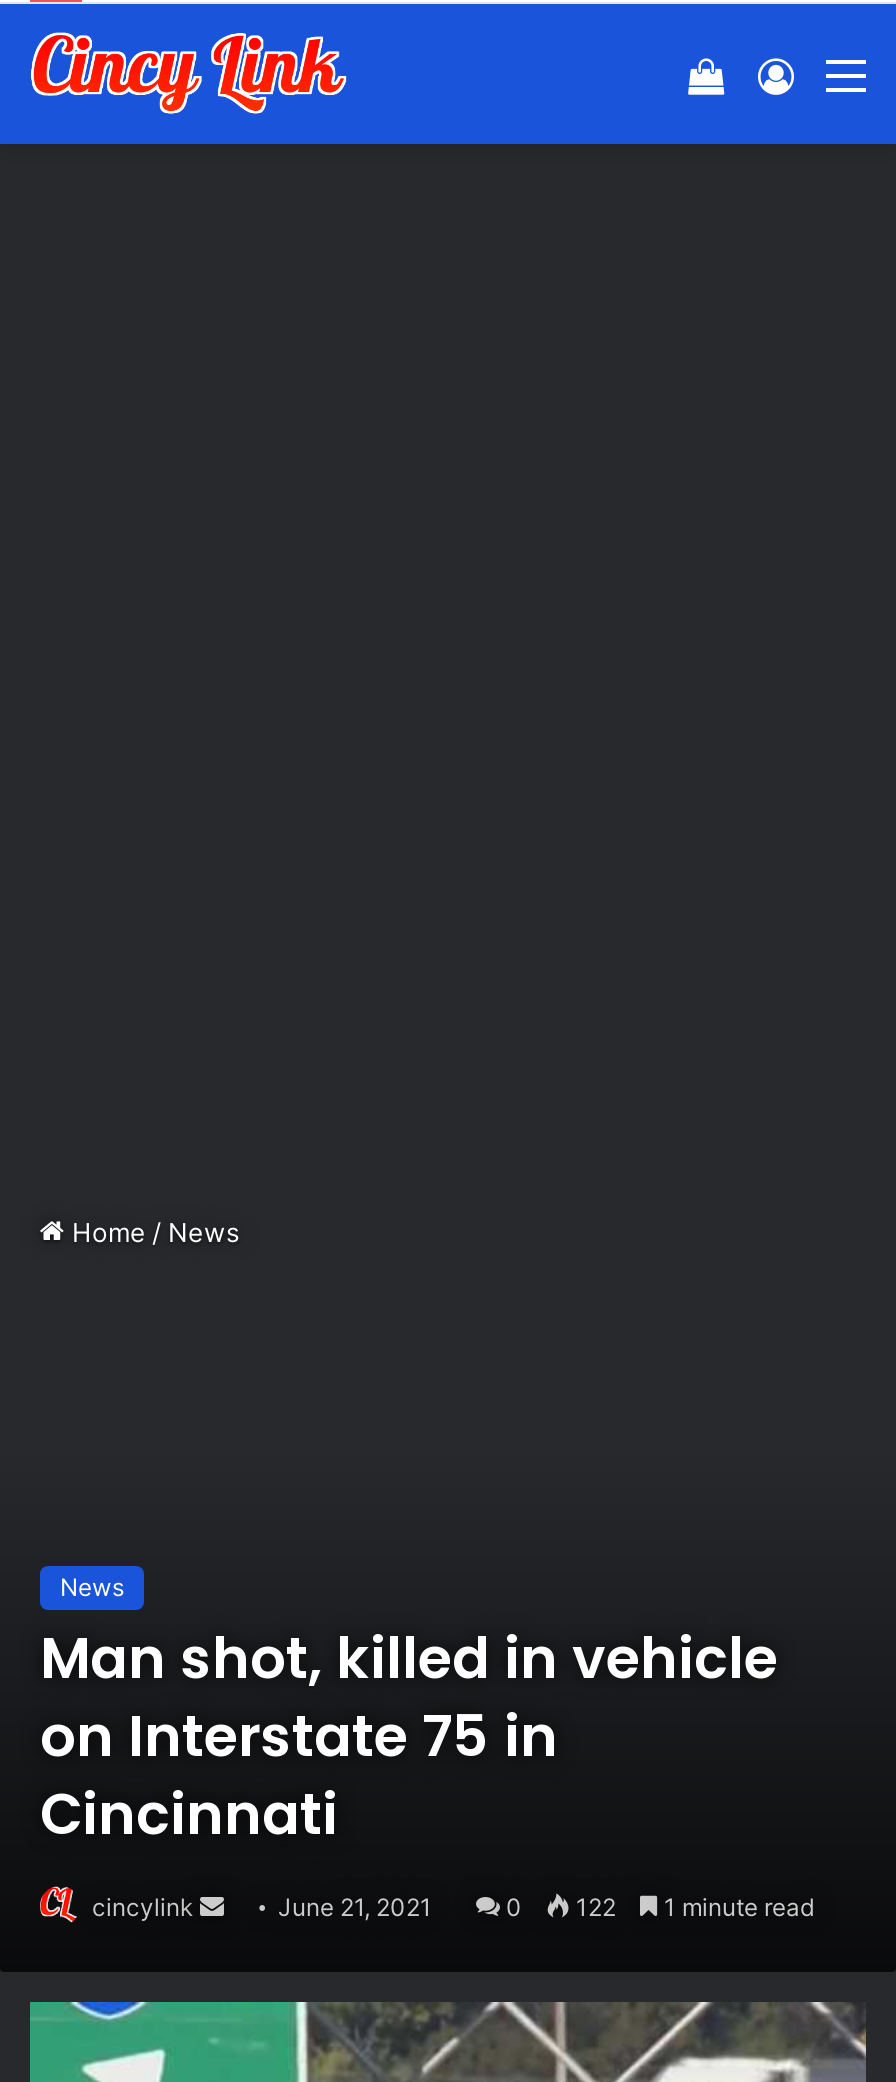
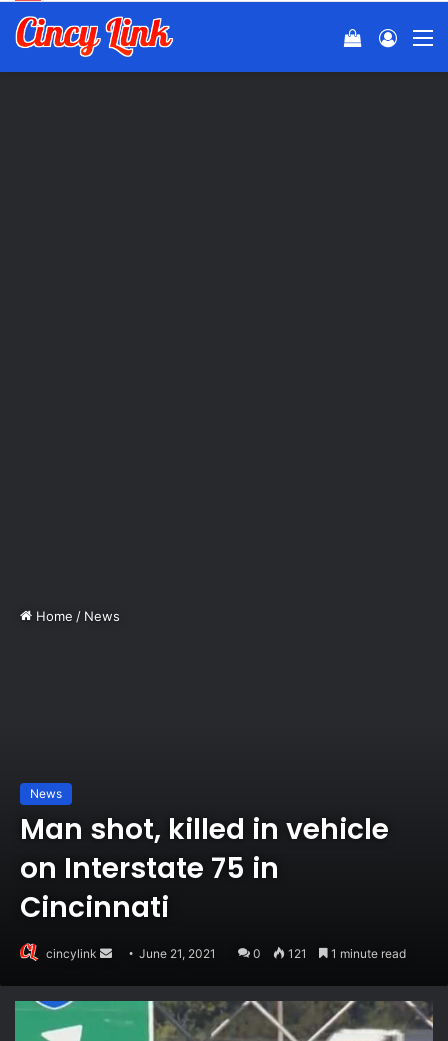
- 0 122 1 minute read
+ 0 121 1 minute read
